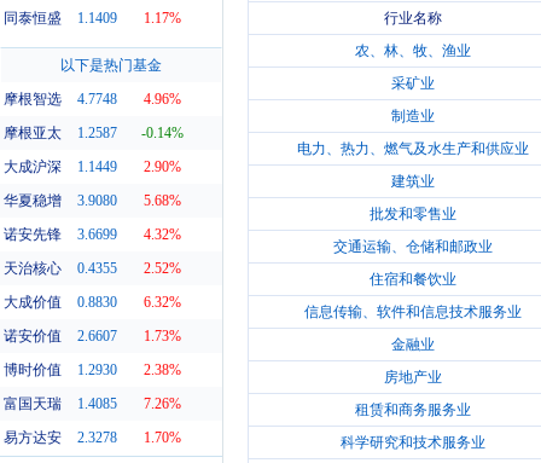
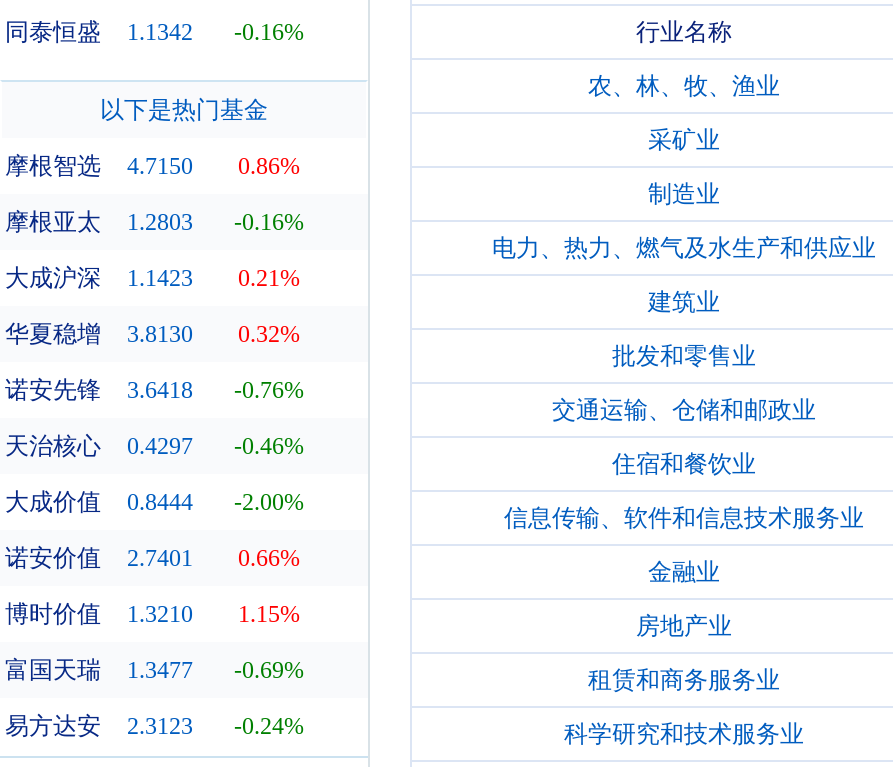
- 1.1409
+ 1.1342

- 1.17%
+ -0.16%

- 4.7748
+ 4.7150

- 4.96%
+ 0.86%

- 1.2587
+ 1.2803

- -0.14%
+ -0.16%

- 1.1449
+ 1.1423

- 2.90%
+ 0.21%

- 3.9080
+ 3.8130

- 5.68%
+ 0.32%

- 3.6699
+ 3.6418

- 4.32%
+ -0.76%

- 0.4355
+ 0.4297

- 2.52%
+ -0.46%

- 0.8830
+ 0.8444

- 6.32%
+ -2.00%

- 2.6607
+ 2.7401

- 1.73%
+ 0.66%

- 1.2930
+ 1.3210

- 2.38%
+ 1.15%

- 1.4085
+ 1.3477

- 7.26%
+ -0.69%

- 2.3278
+ 2.3123

- 1.70%
+ -0.24%
